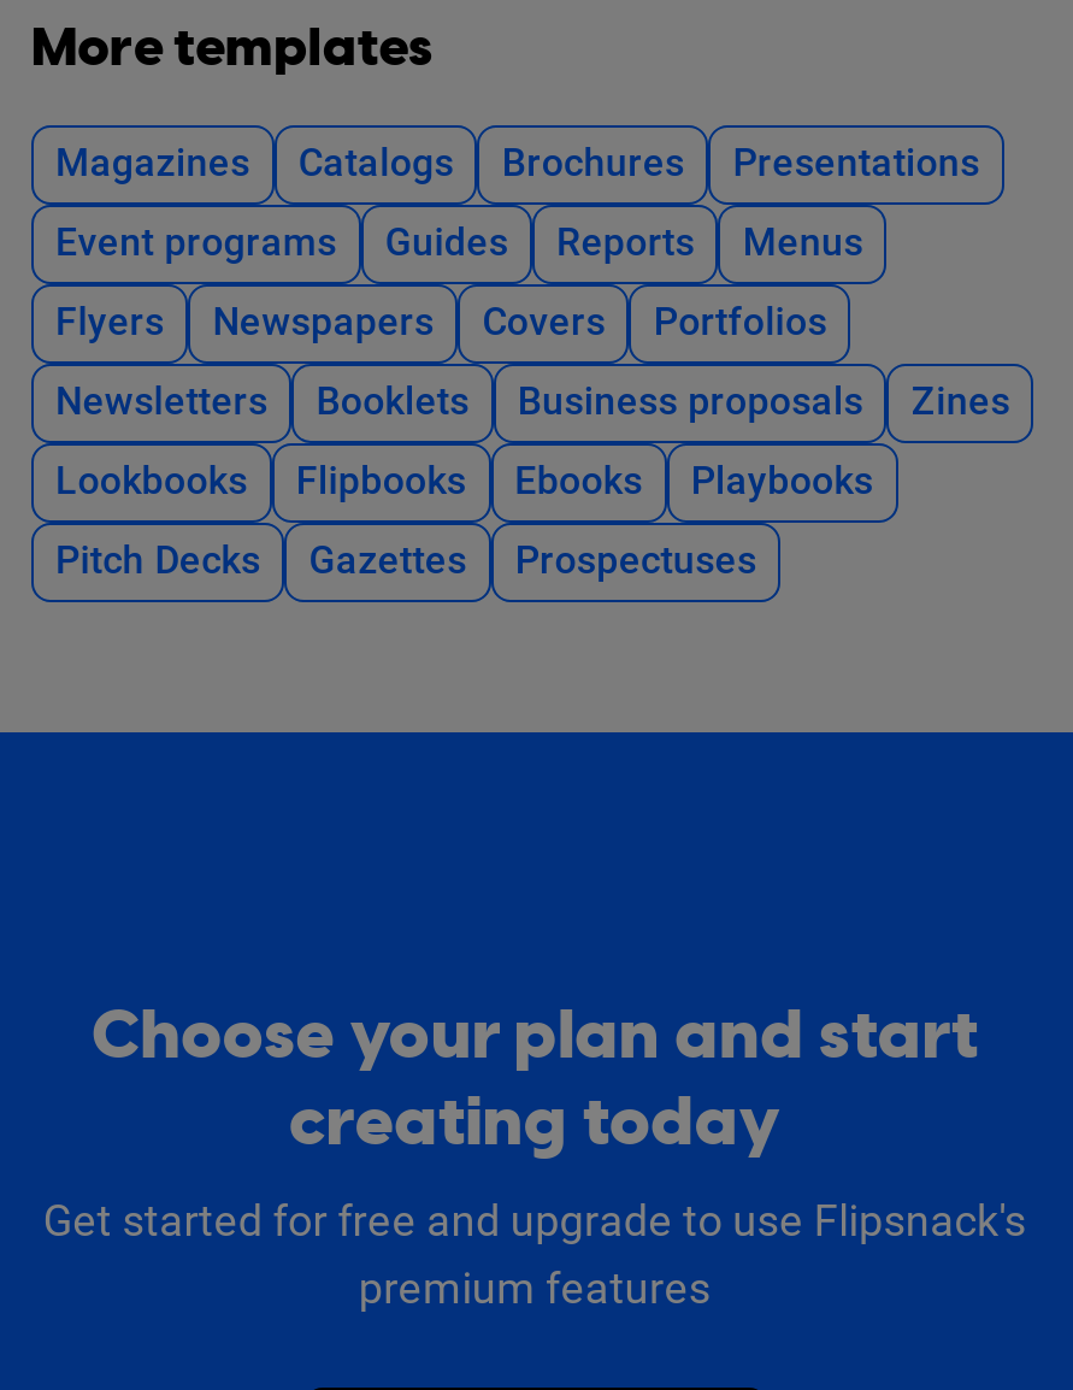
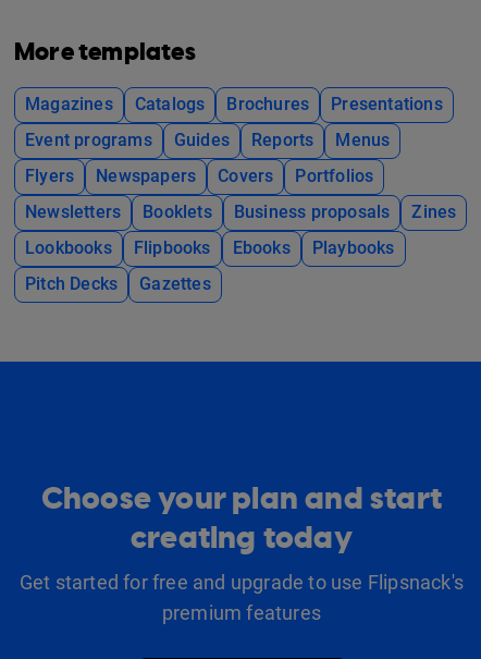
- Prospectuses
